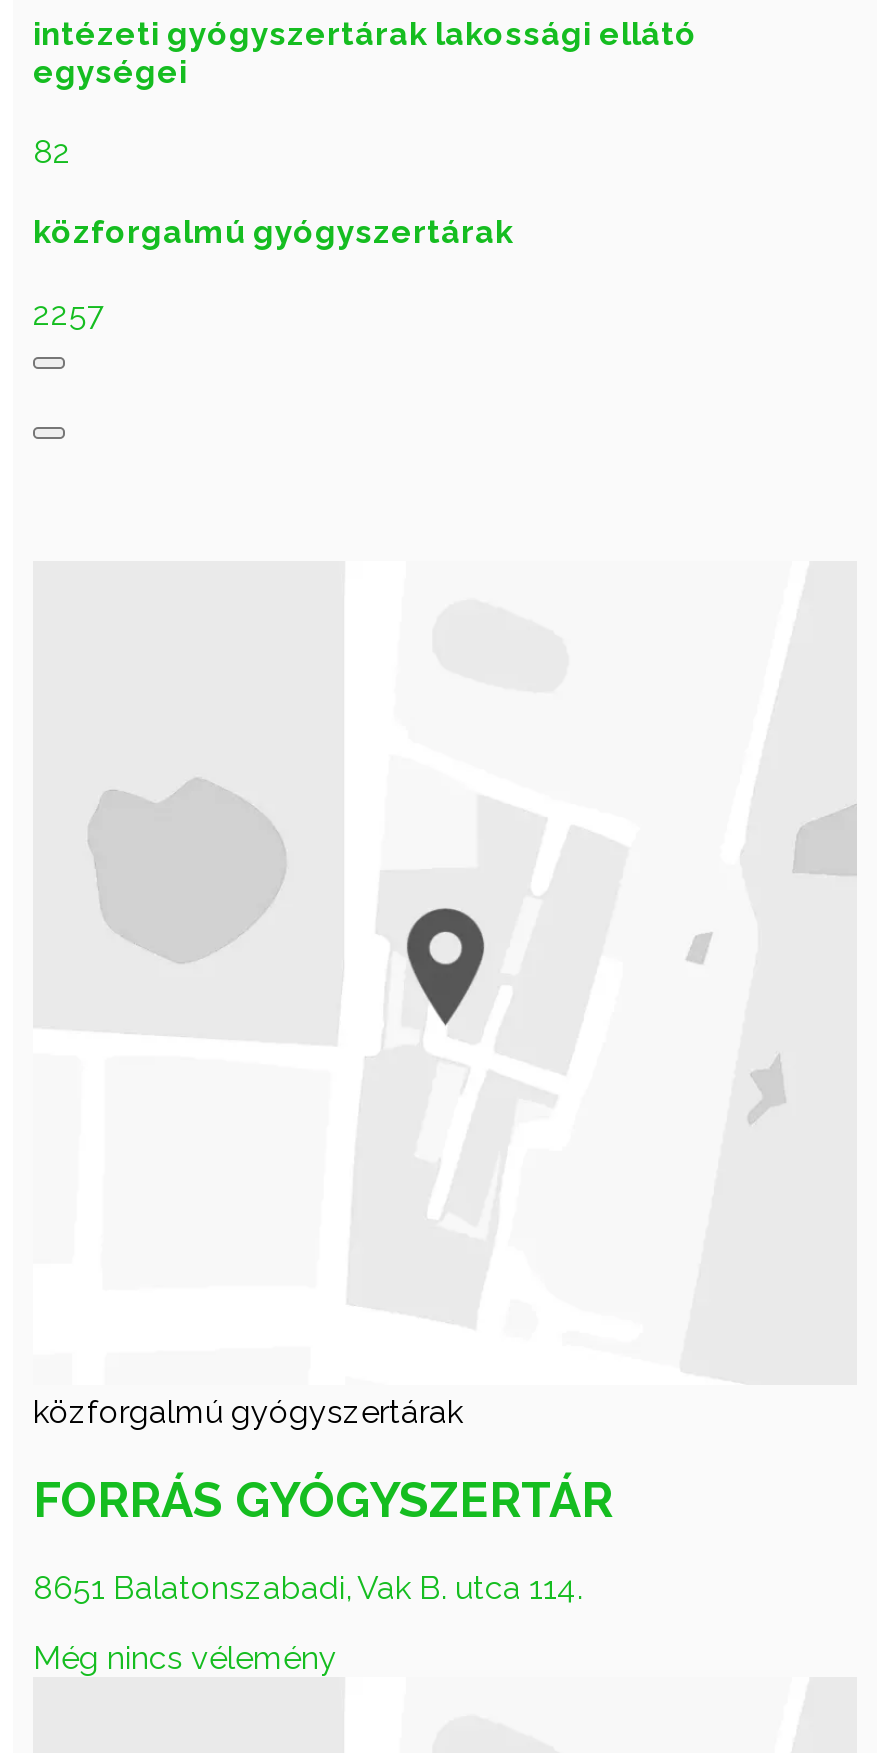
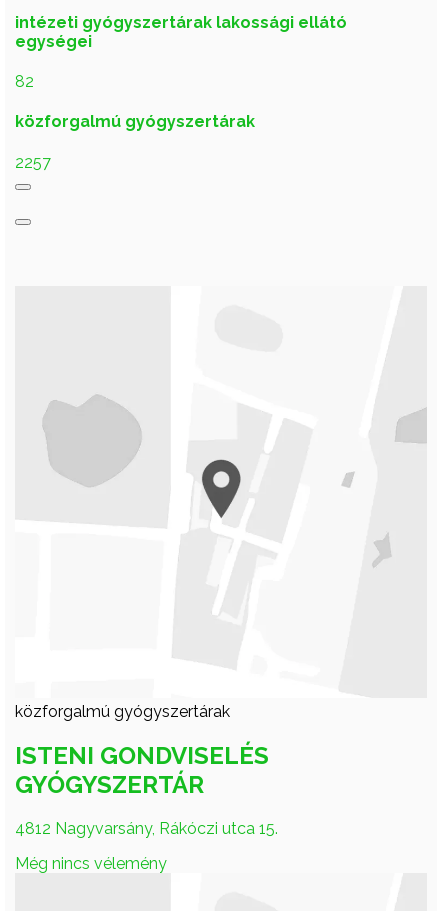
- FORRÁS GYÓGYSZERTÁR
+ ISTENI GONDVISELÉS
+ GYÓGYSZERTÁR

- 8651 Balatonszabadi, Vak B. utca 114.
+ 4812 Nagyvarsány, Rákóczi utca 15.
